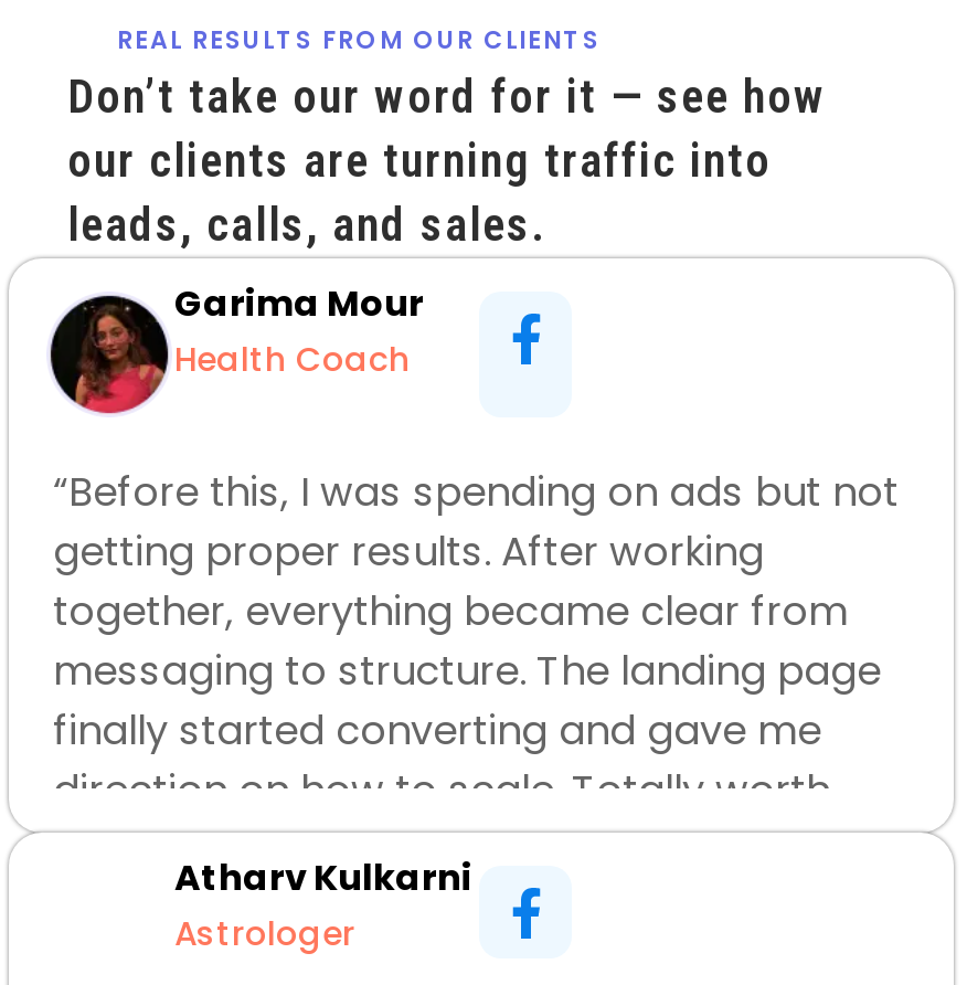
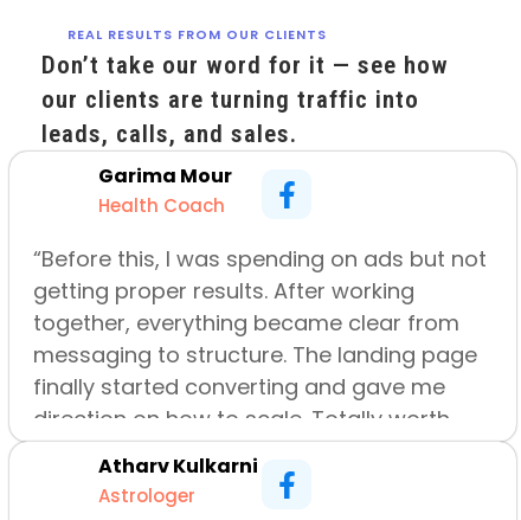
- [image]
